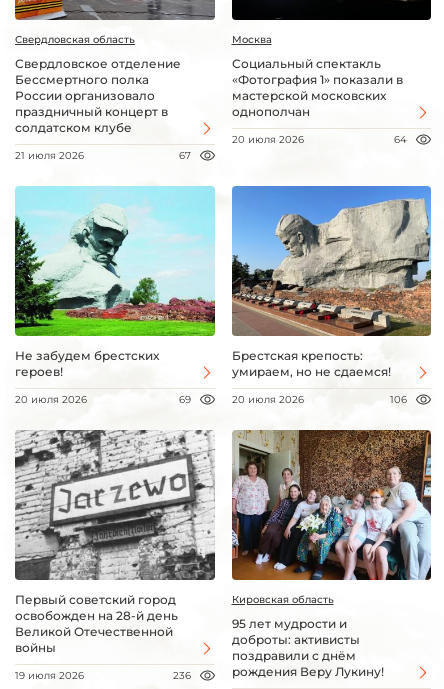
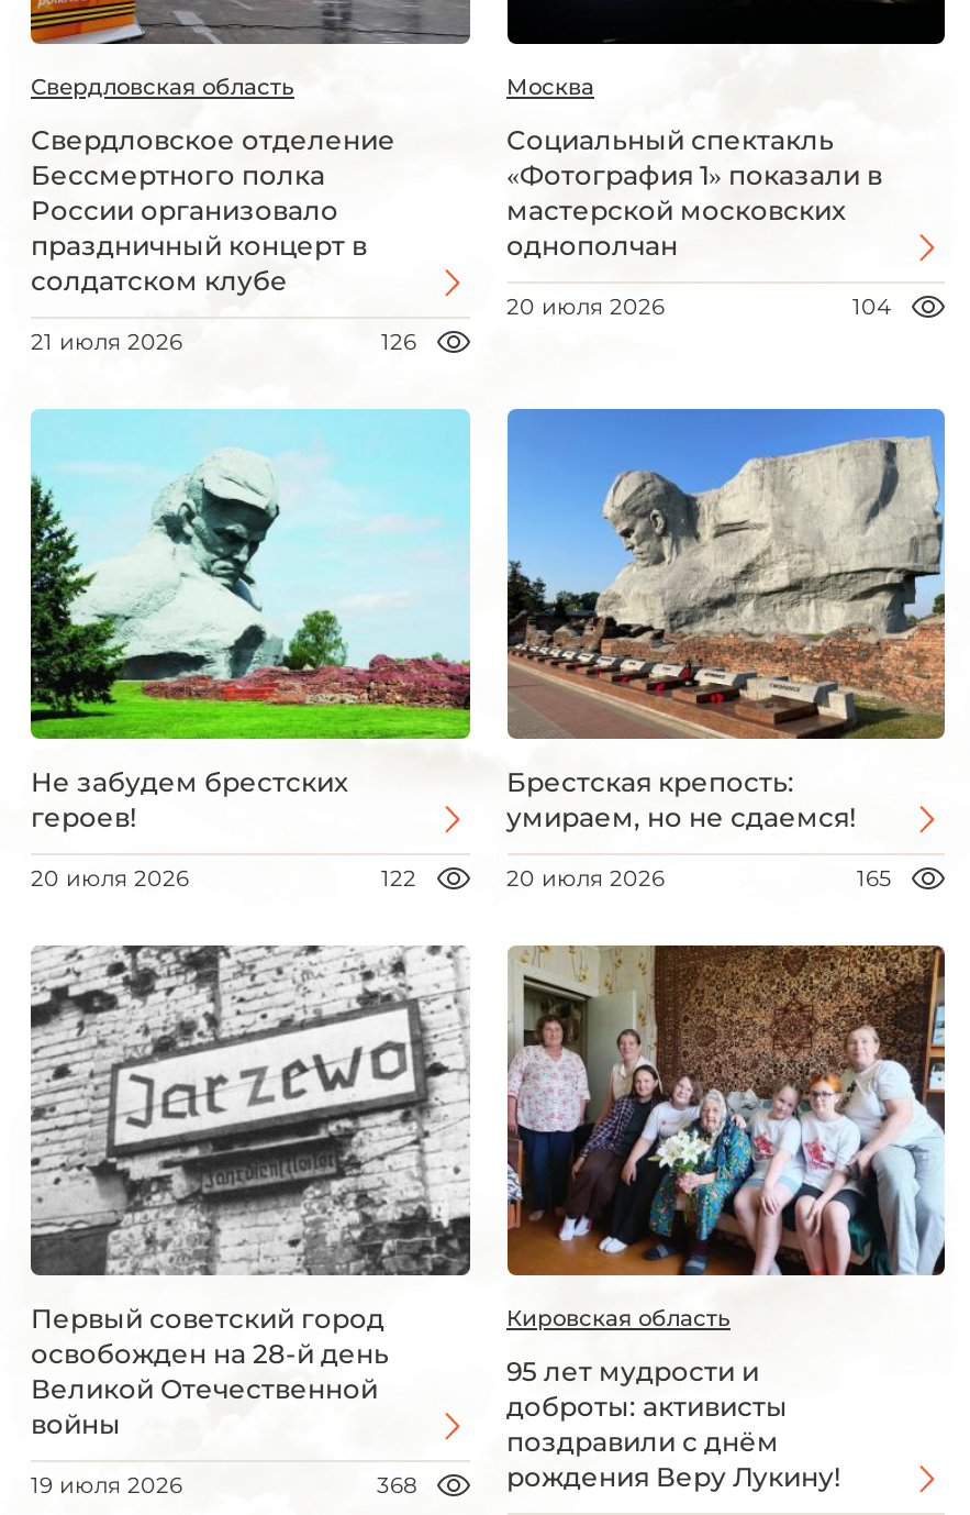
- 64
+ 104

- 67
+ 126

- 69
+ 122

- 106
+ 165

- 236
+ 368
